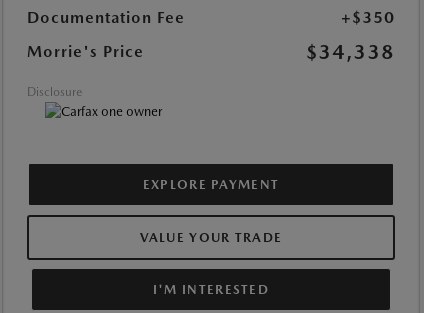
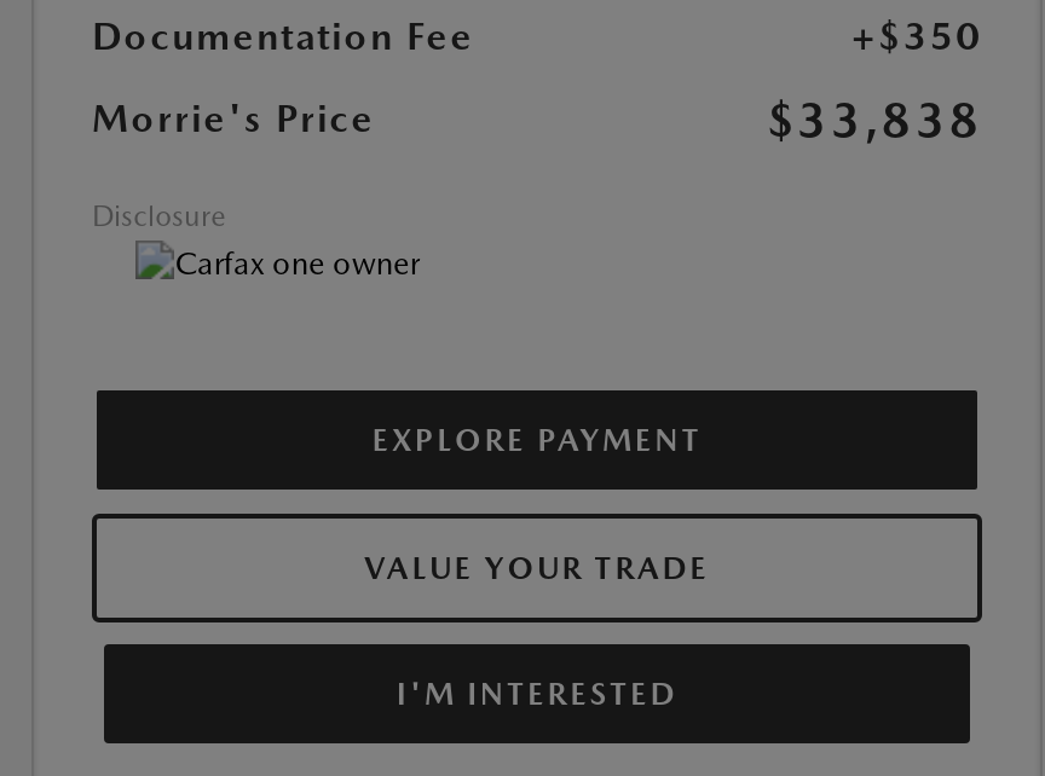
- $34,338
+ $33,838
